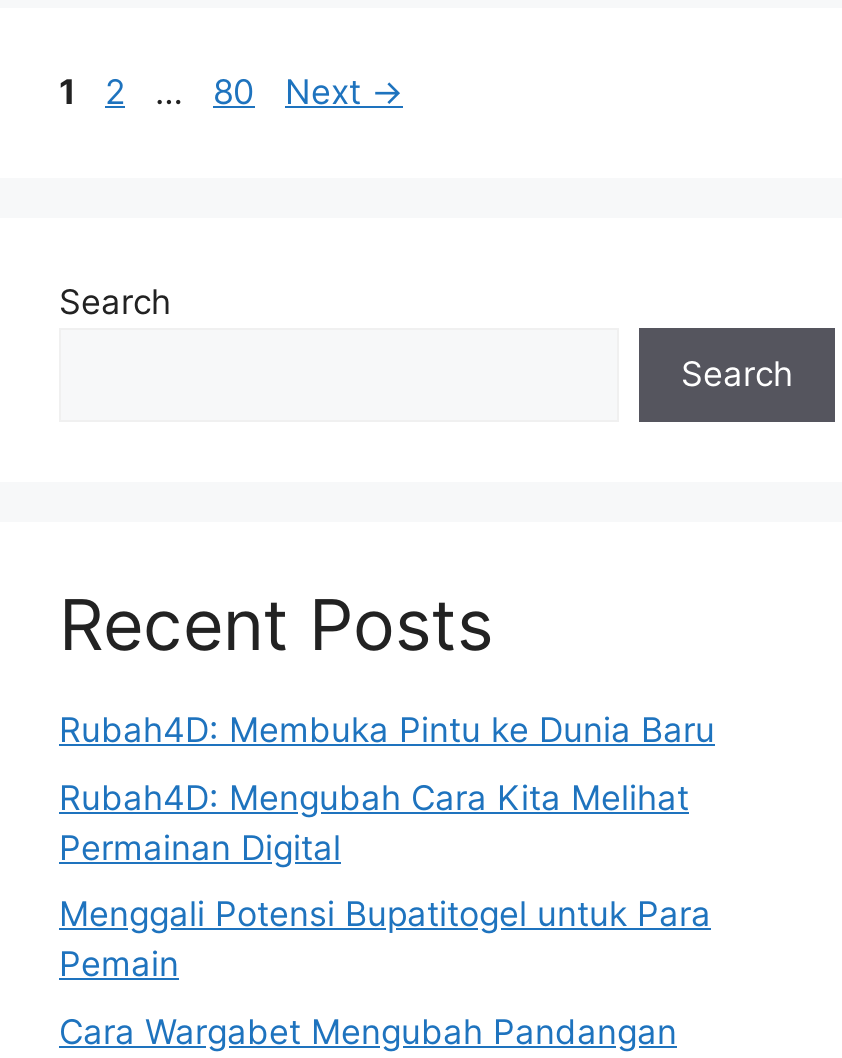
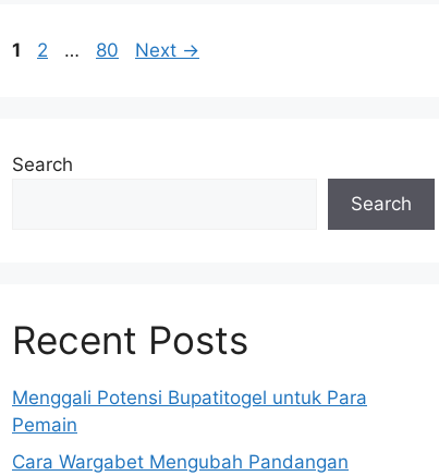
- Rubah4D: Membuka Pintu ke Dunia Baru
- Rubah4D: Mengubah Cara Kita Melihat
- Permainan Digital
